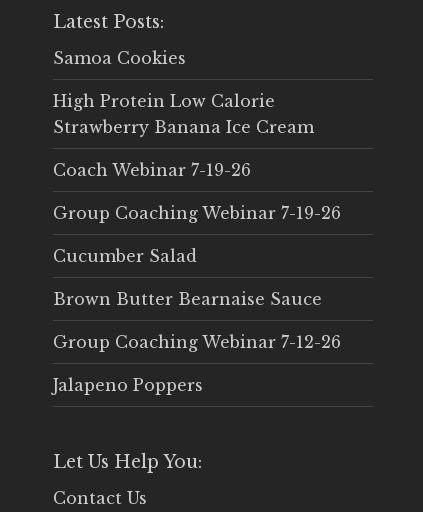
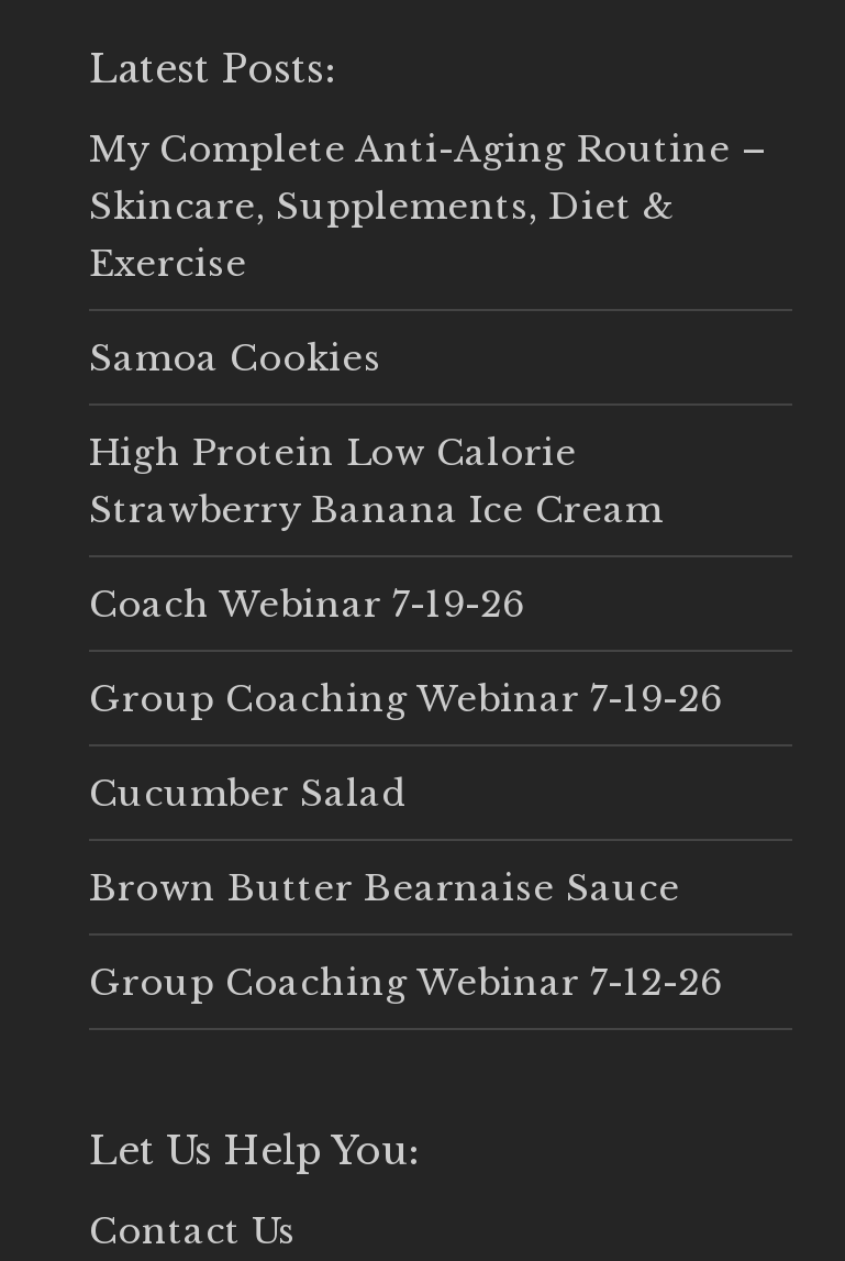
+ My Complete Anti-Aging Routine –
+ Skincare, Supplements, Diet &
+ Exercise

moved down: Samoa Cookies | High Protein Low Calorie | Strawberry Banana Ice Cream | Coach Webinar 7-19-26 | Group Coaching Webinar 7-19-26 | Cucumber Salad | Brown Butter Bearnaise Sauce | Group Coaching Webinar 7-12-26

- Jalapeno Poppers
